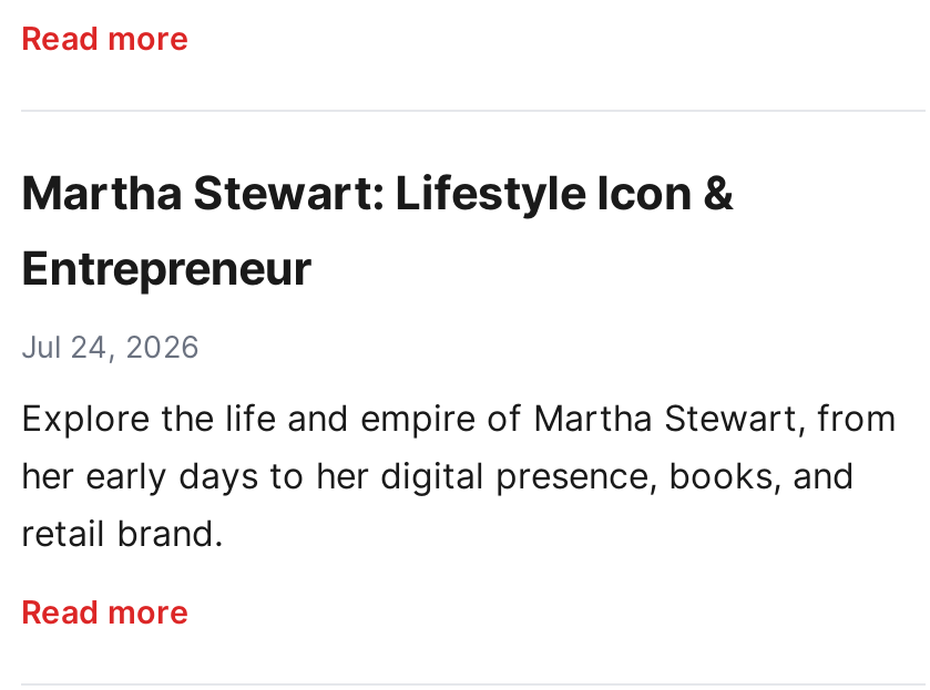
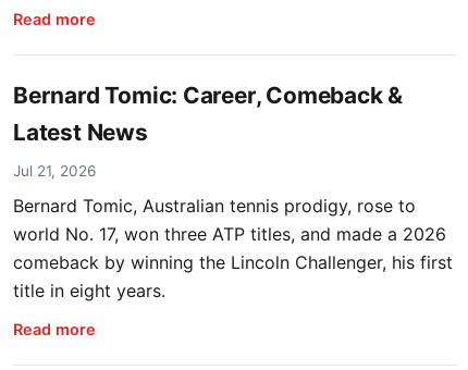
- Martha Stewart: Lifestyle Icon &
- Entrepreneur
+ Bernard Tomic: Career, Comeback &
+ Latest News

- Jul 24, 2026
+ Jul 21, 2026

- Explore the life and empire of Martha Stewart, from
- her early days to her digital presence, books, and
- retail brand.
+ Bernard Tomic, Australian tennis prodigy, rose to
+ world No. 17, won three ATP titles, and made a 2026
+ comeback by winning the Lincoln Challenger, his first
+ title in eight years.
